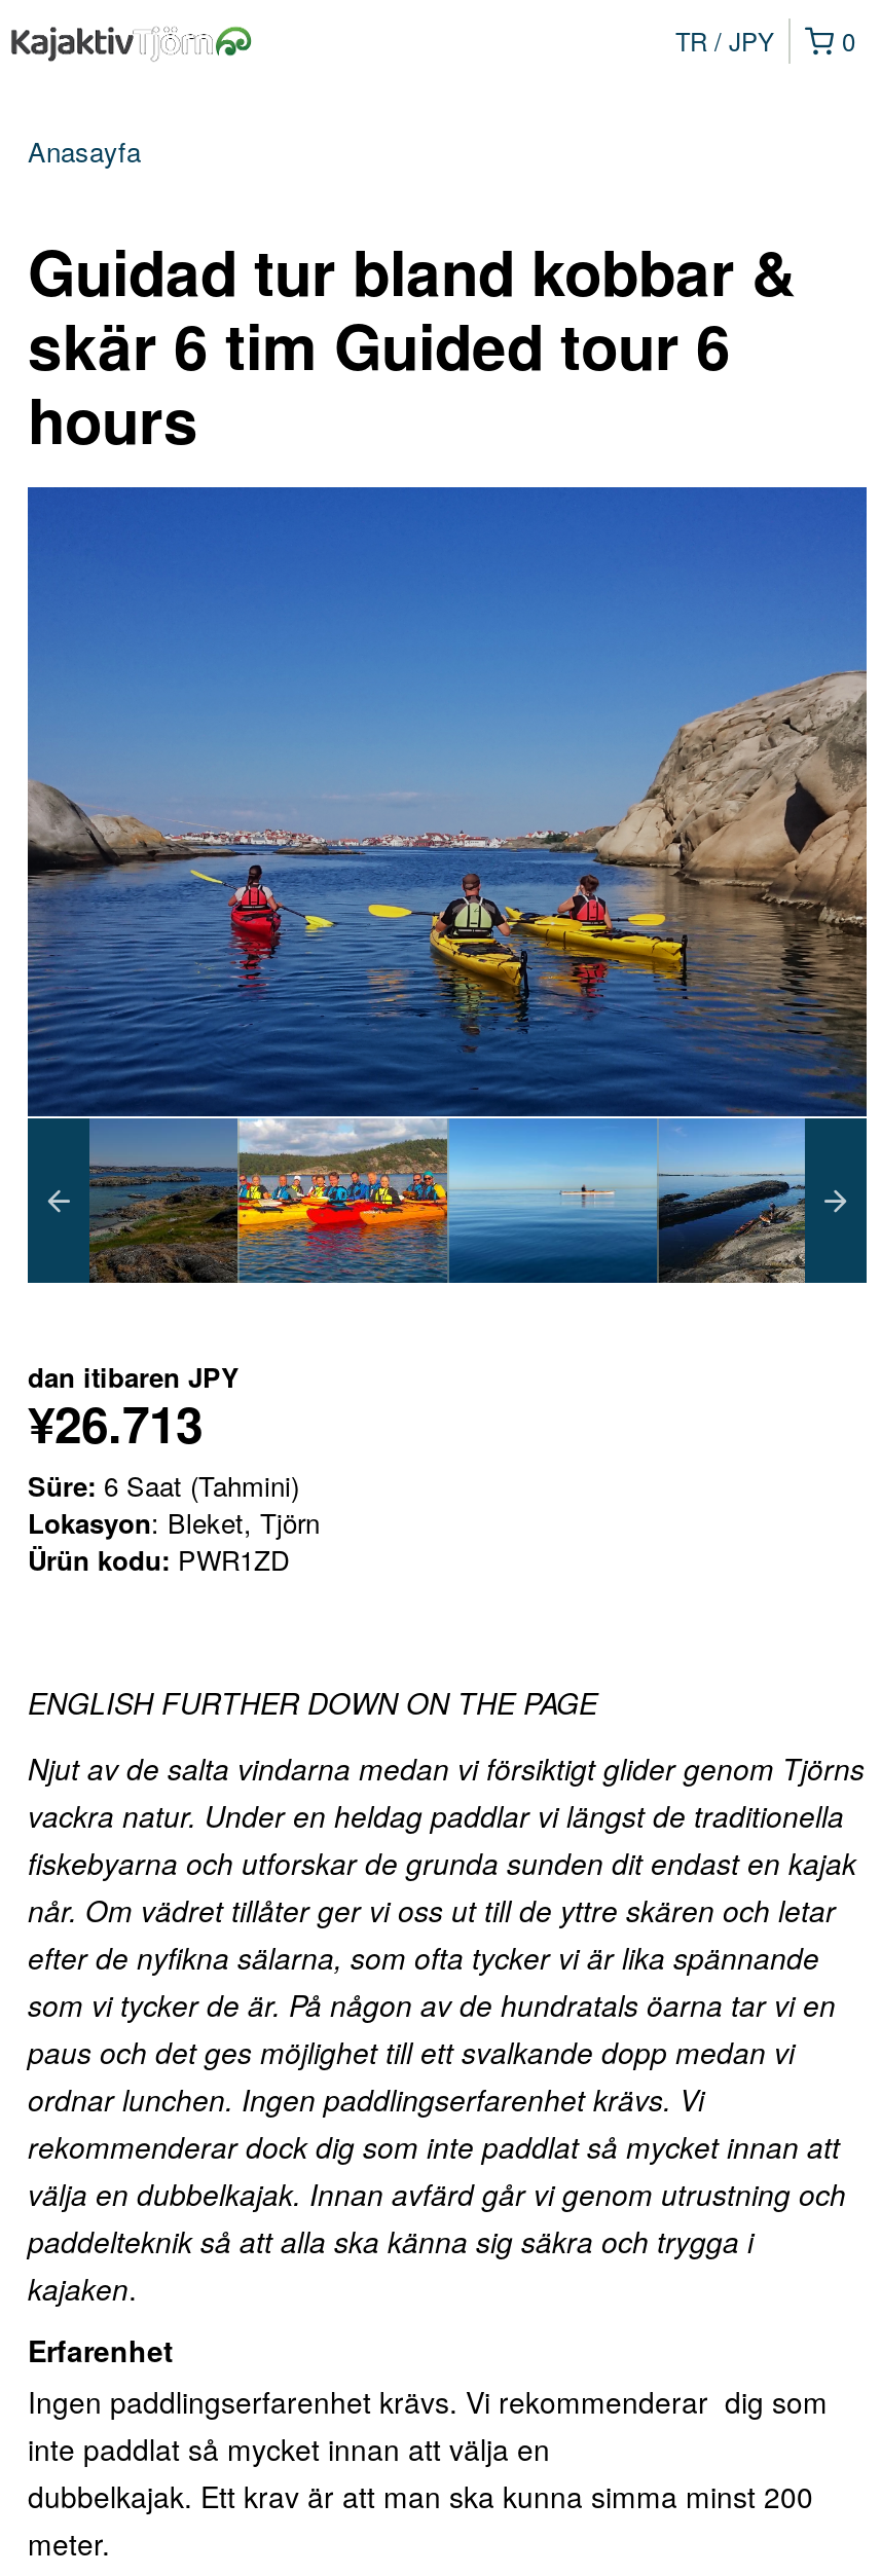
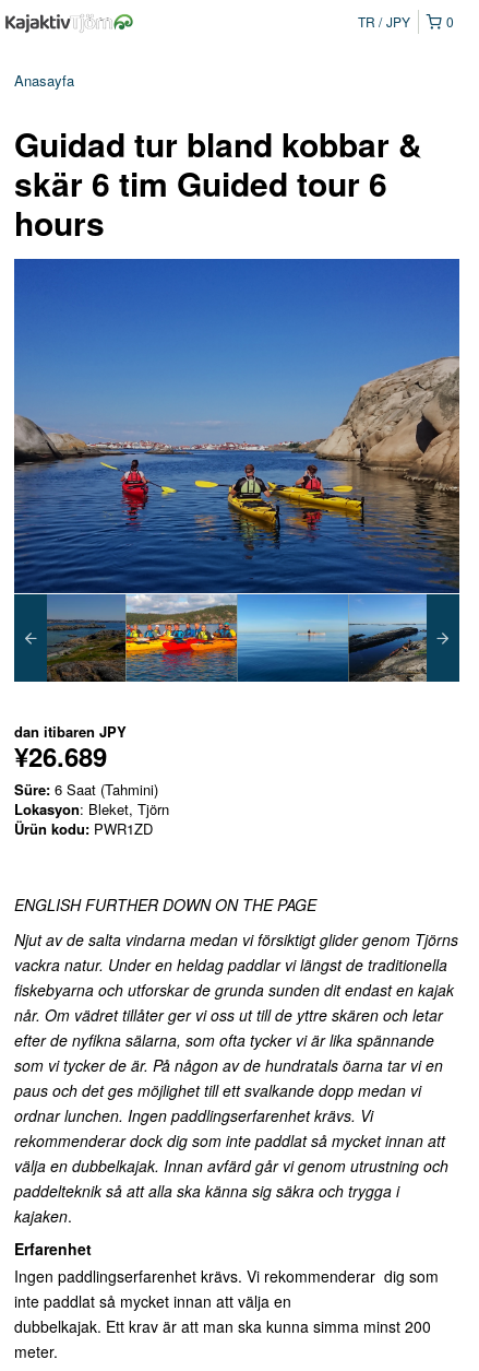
- ¥26.713
+ ¥26.689
